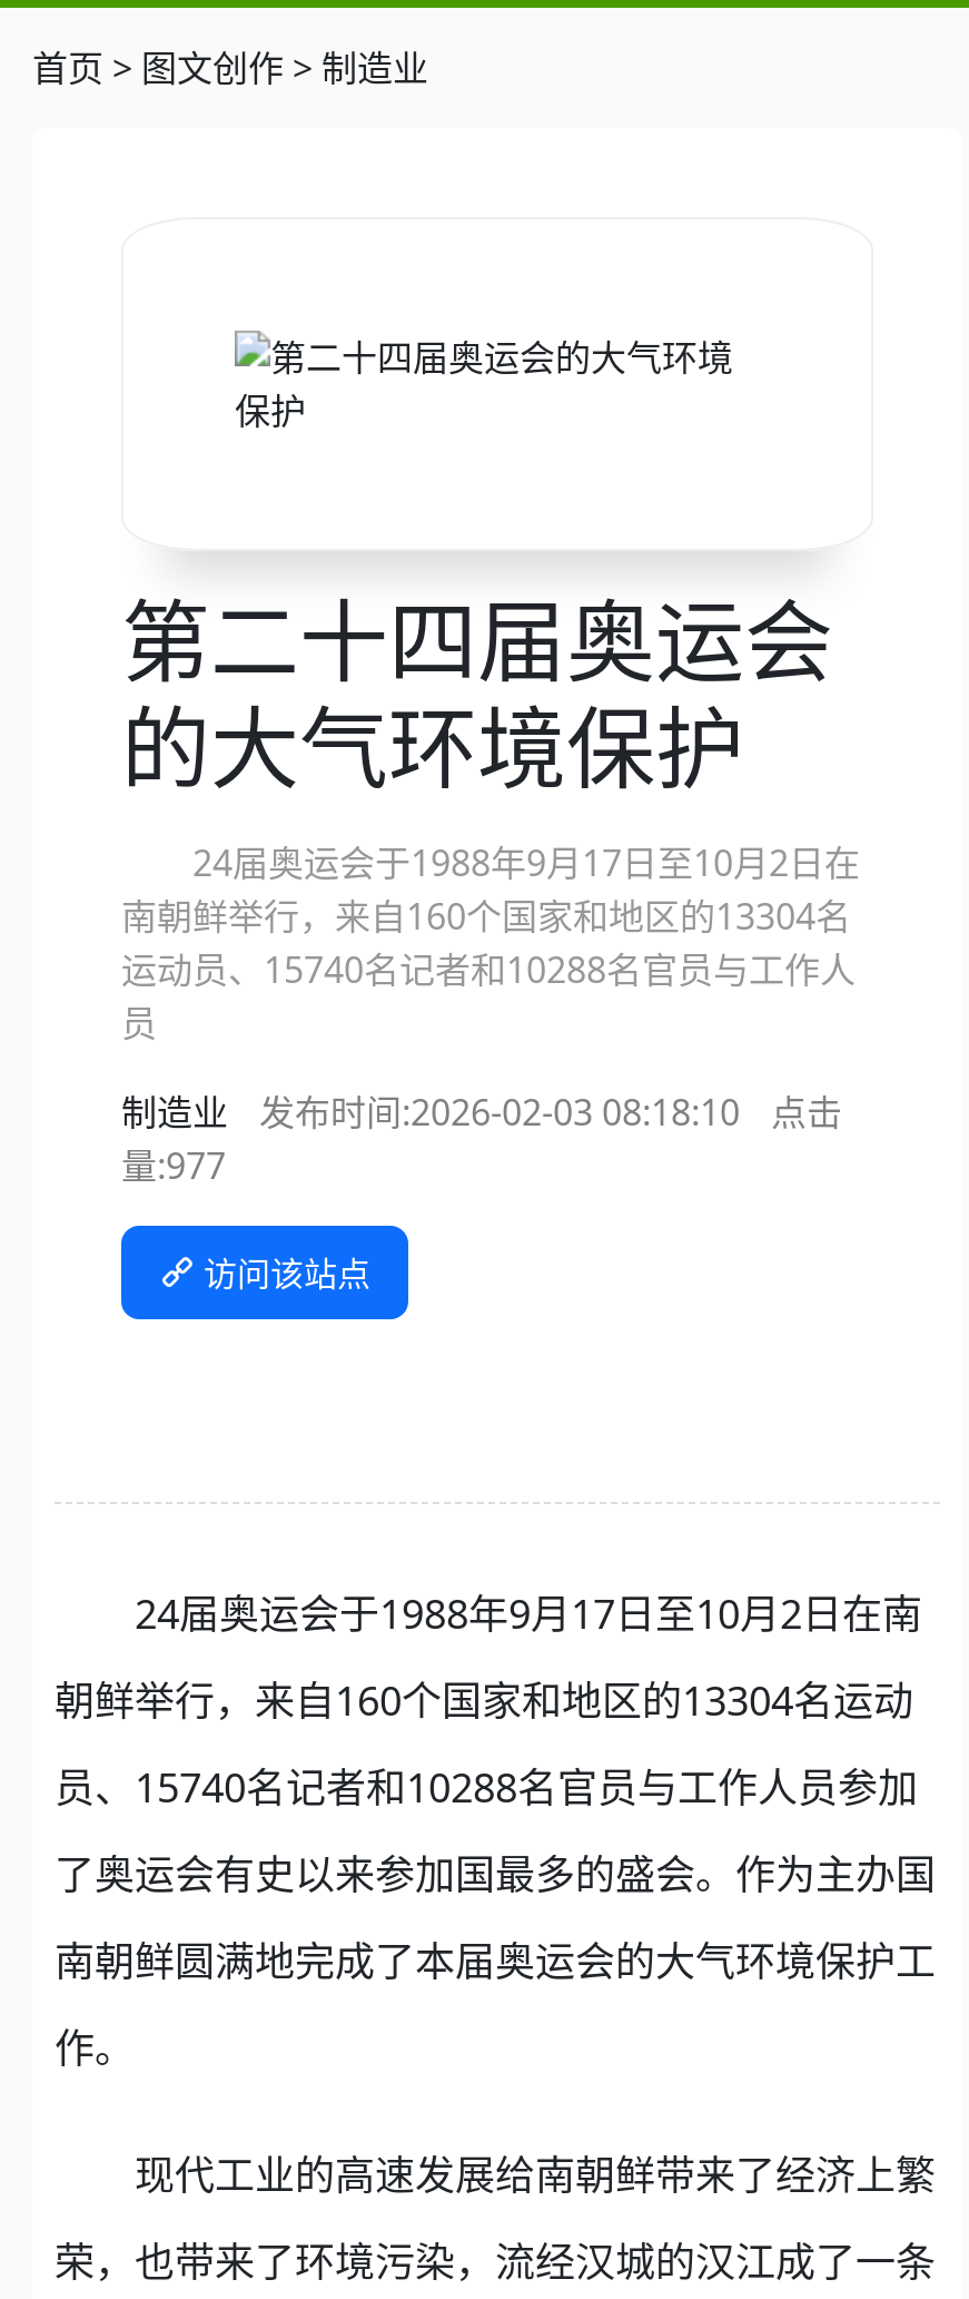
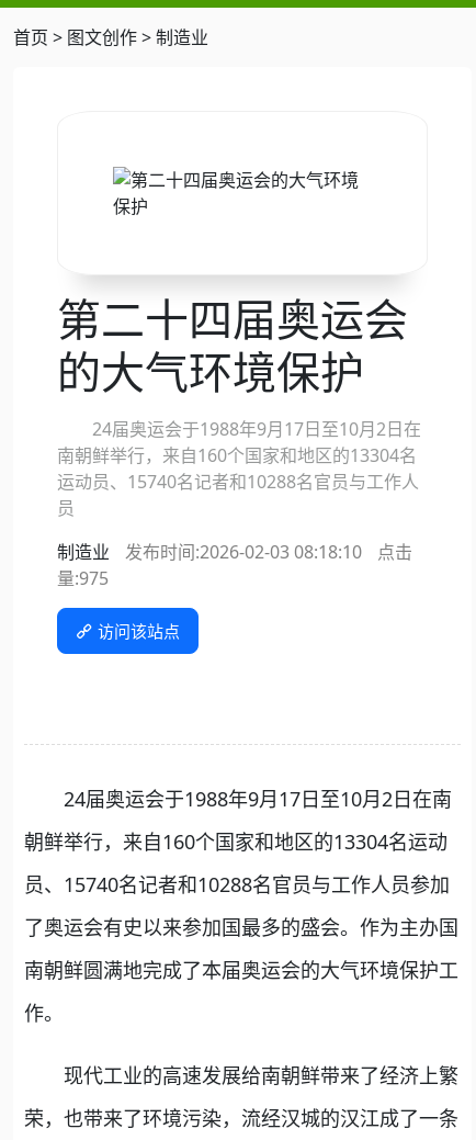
- 量:977
+ 量:975
